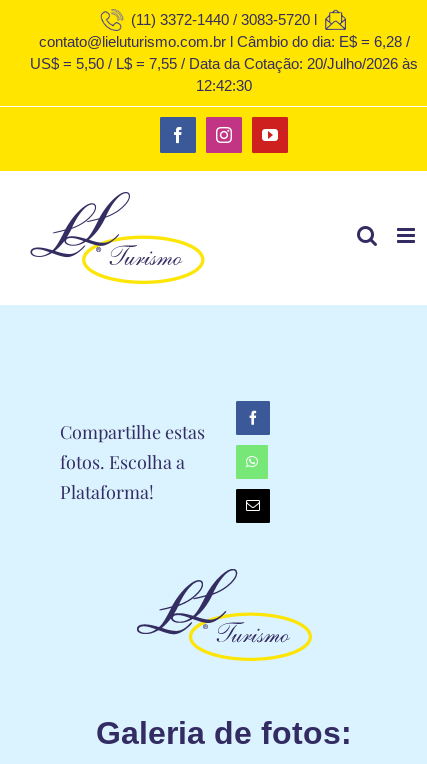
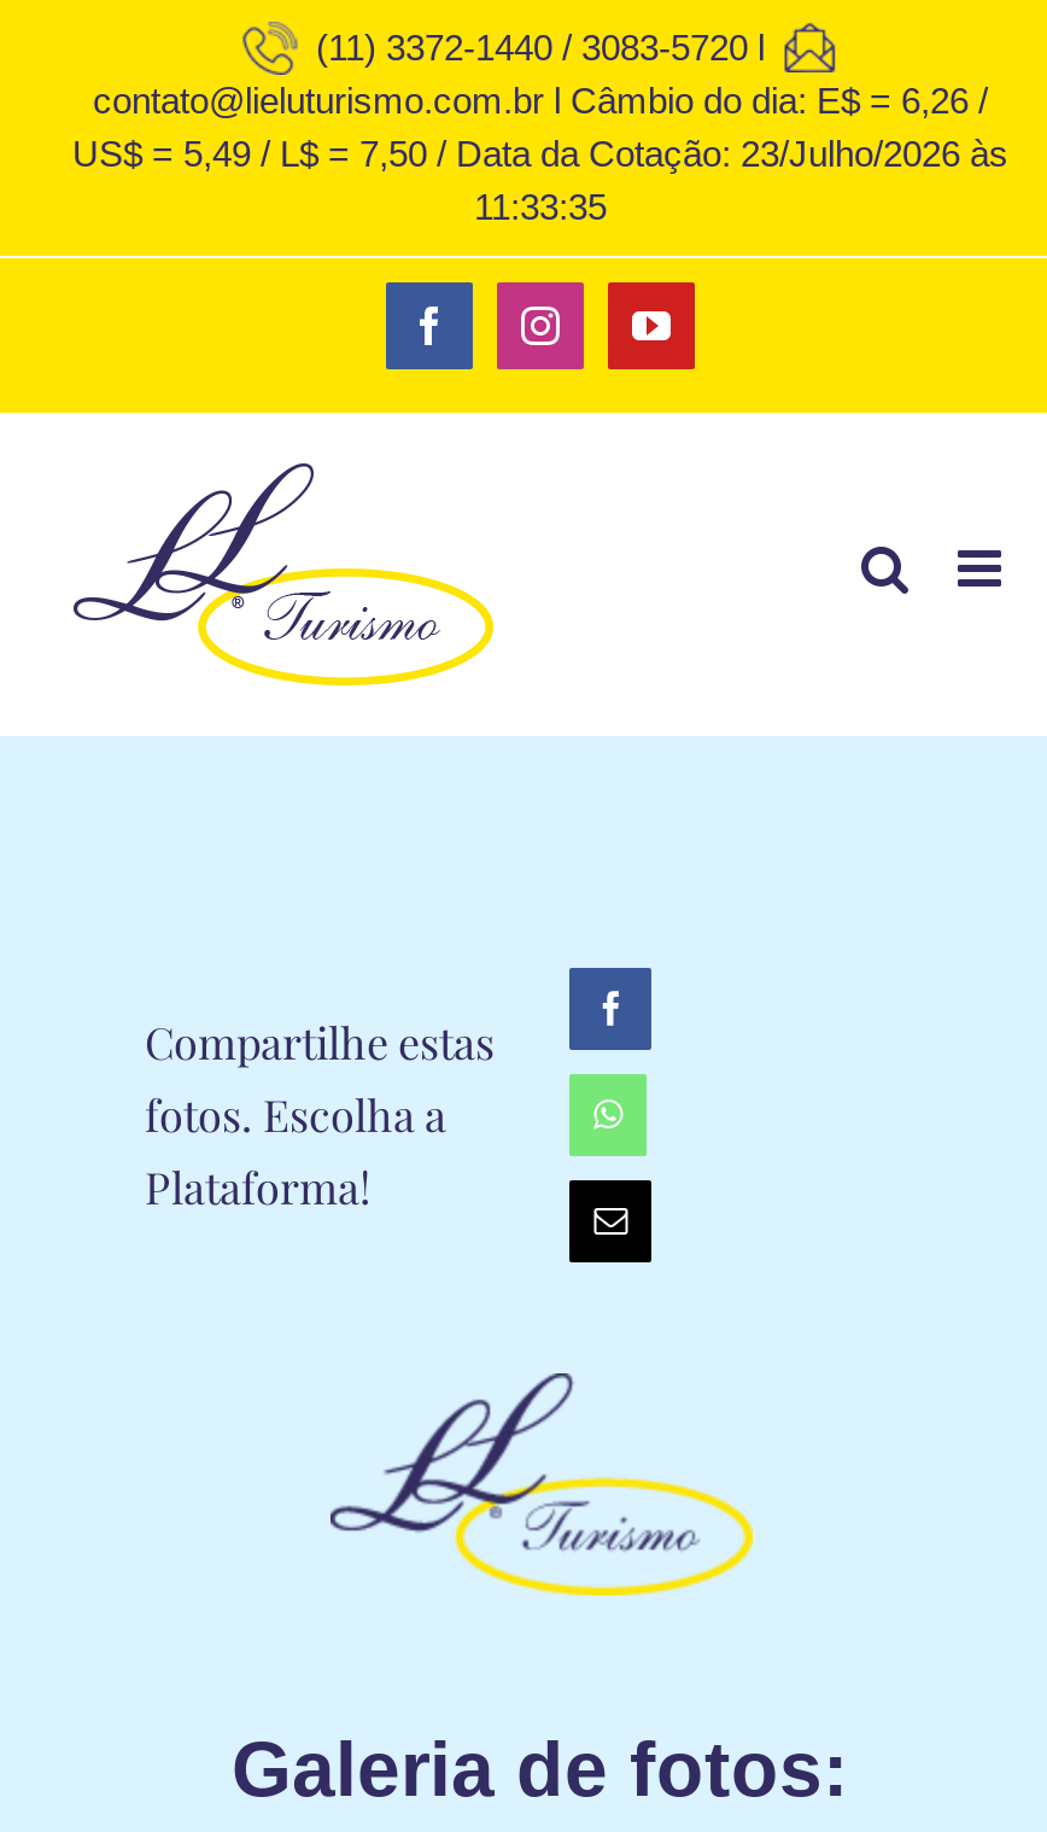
- contato@lieluturismo.com.br l Câmbio do dia: E$ = 6,28 /
+ contato@lieluturismo.com.br l Câmbio do dia: E$ = 6,26 /

- US$ = 5,50 / L$ = 7,55 / Data da Cotação: 20/Julho/2026 às
+ US$ = 5,49 / L$ = 7,50 / Data da Cotação: 23/Julho/2026 às

- 12:42:30
+ 11:33:35
